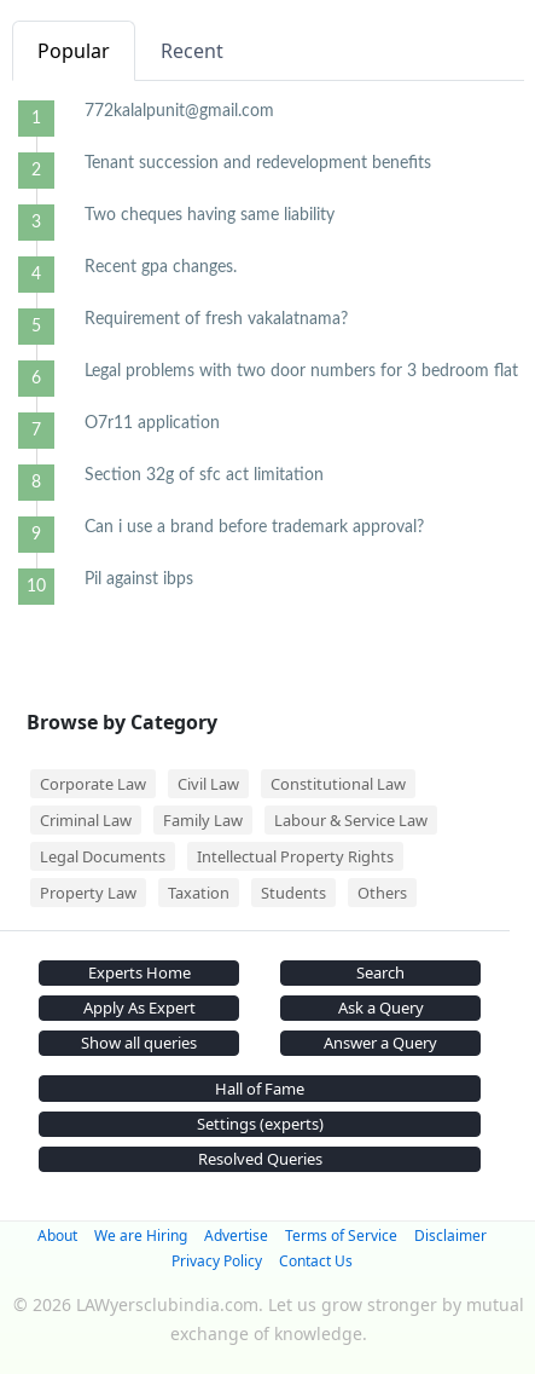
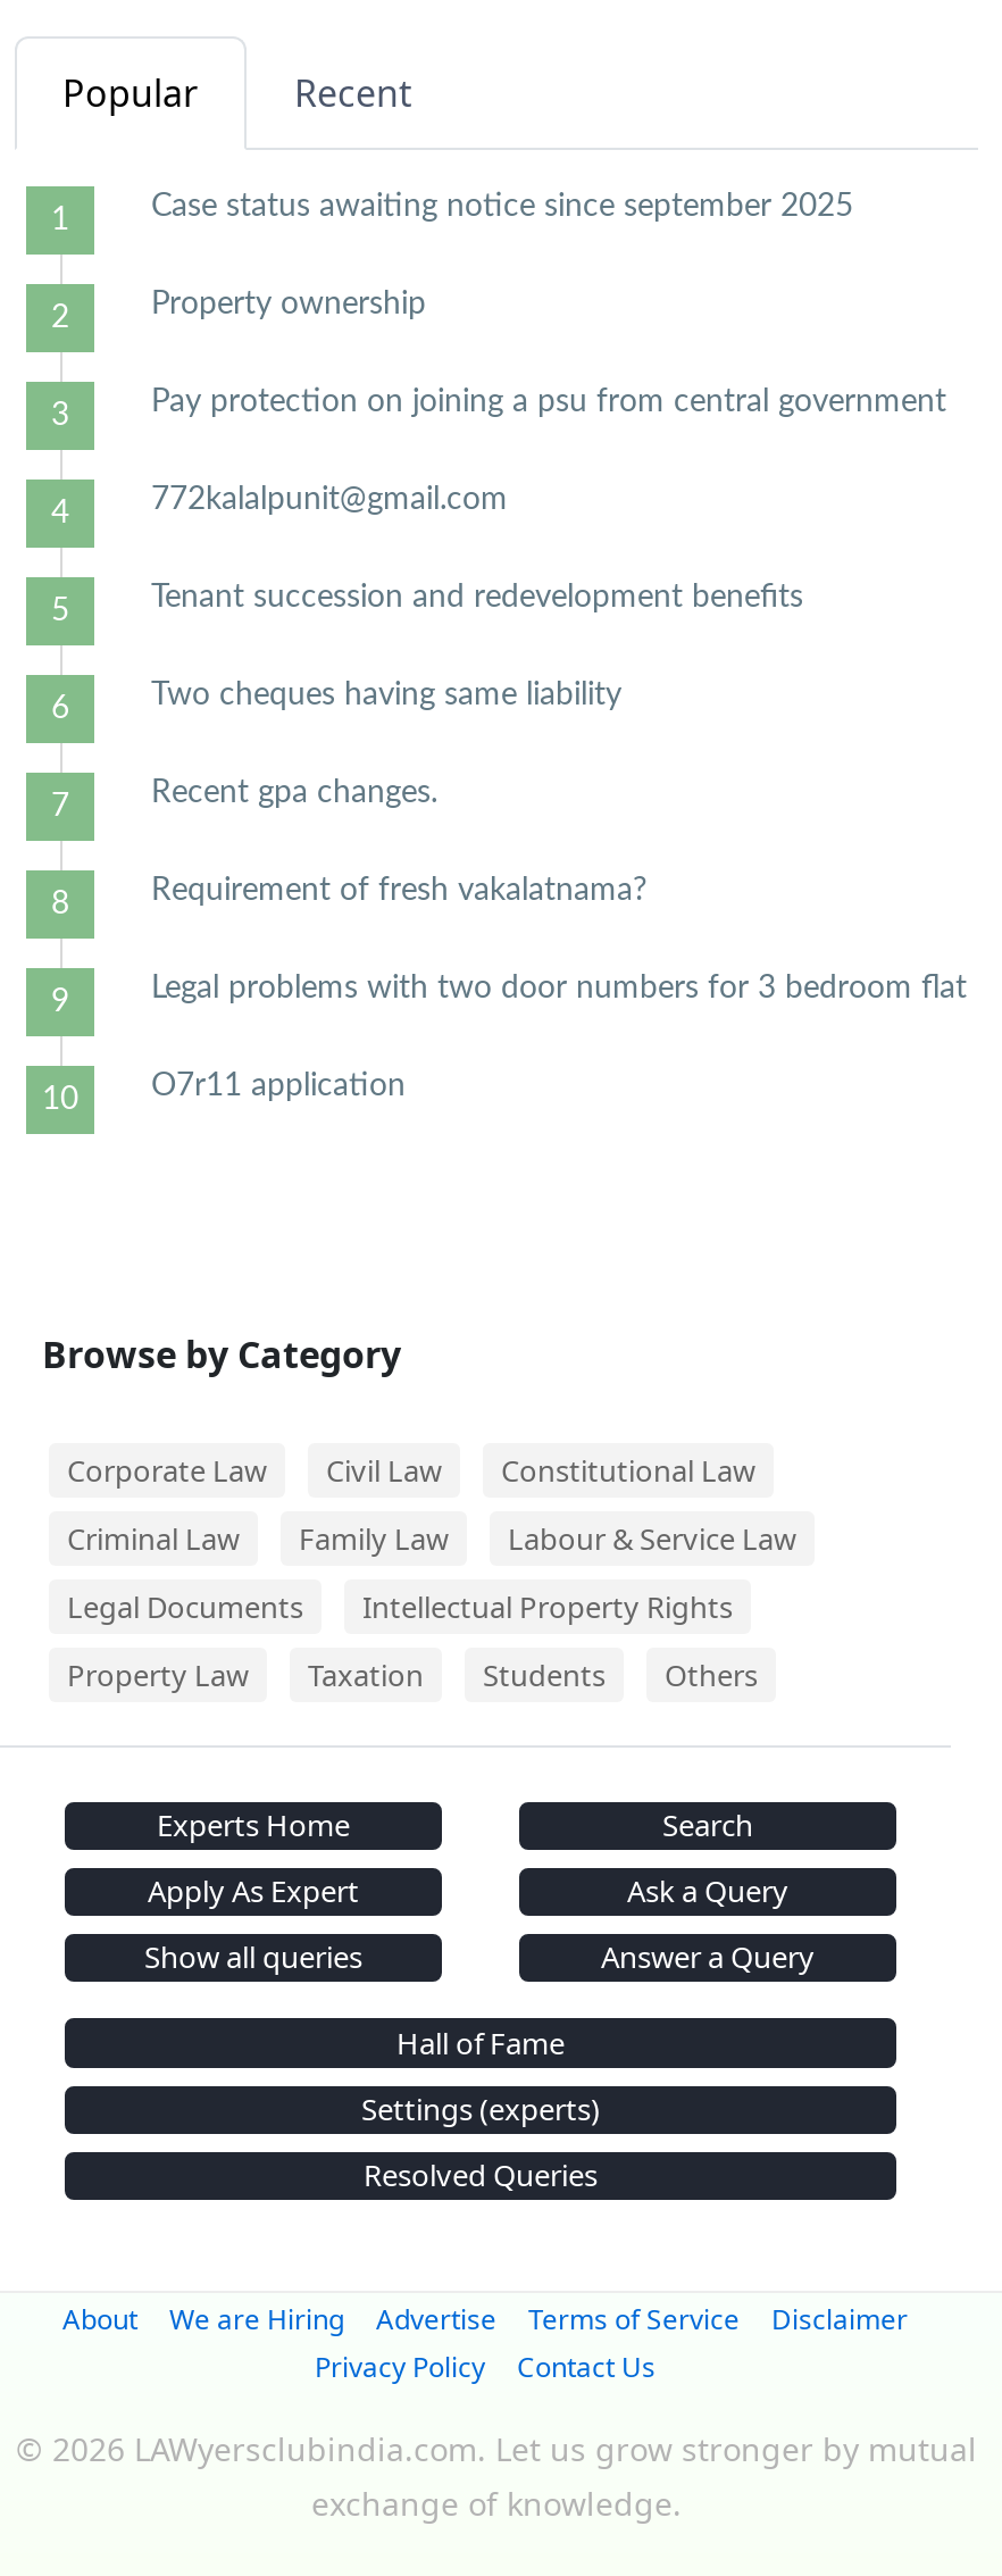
+ Case status awaiting notice since september 2025
+ Property ownership
+ Pay protection on joining a psu from central government

moved down: 772kalalpunit@gmail.com | Tenant succession and redevelopment benefits | Two cheques having same liability | Recent gpa changes. | Requirement of fresh vakalatnama? | Legal problems with two door numbers for 3 bedroom flat | O7r11 application

- Section 32g of sfc act limitation
- Can i use a brand before trademark approval?
- Pil against ibps
